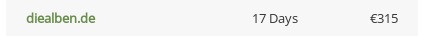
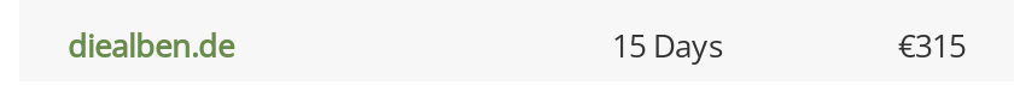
- 17 Days
+ 15 Days
